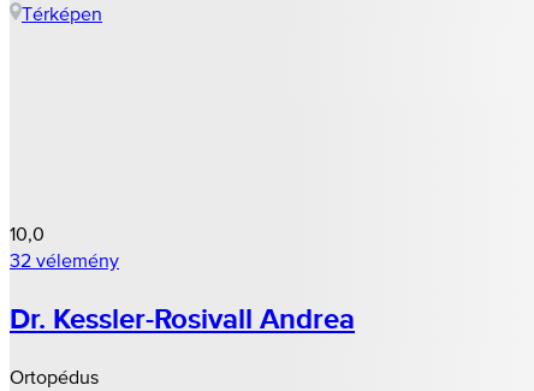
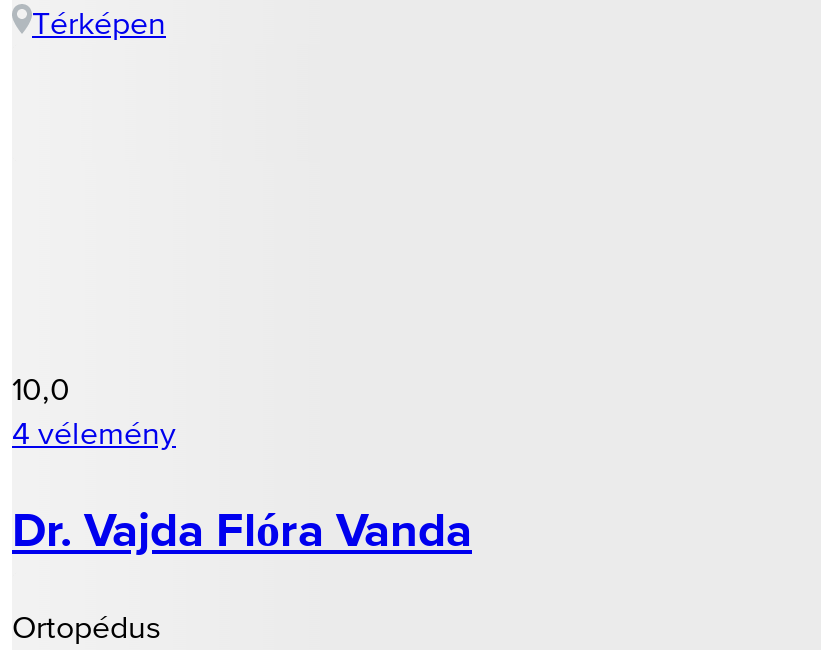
- 32 vélemény
+ 4 vélemény

- Dr. Kessler-Rosivall Andrea
+ Dr. Vajda Flóra Vanda
